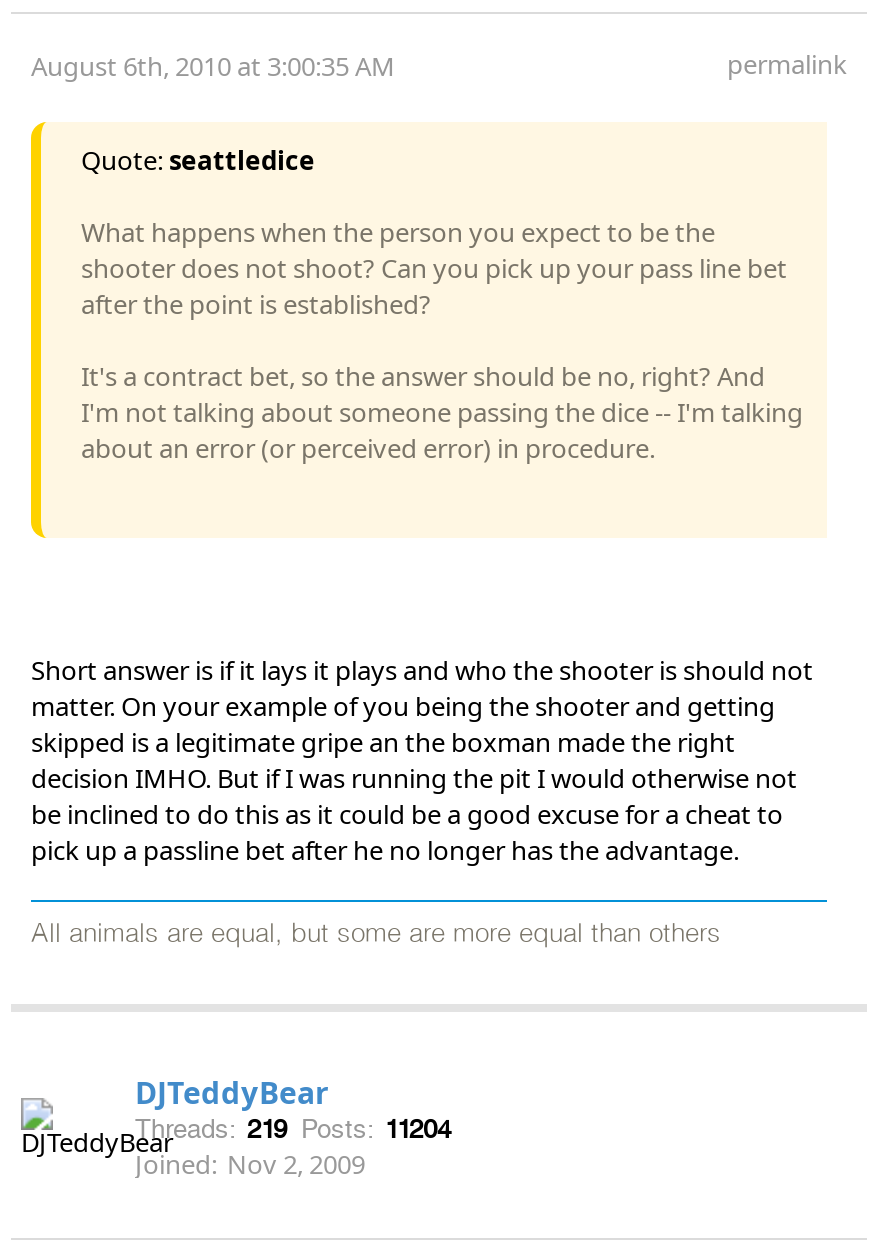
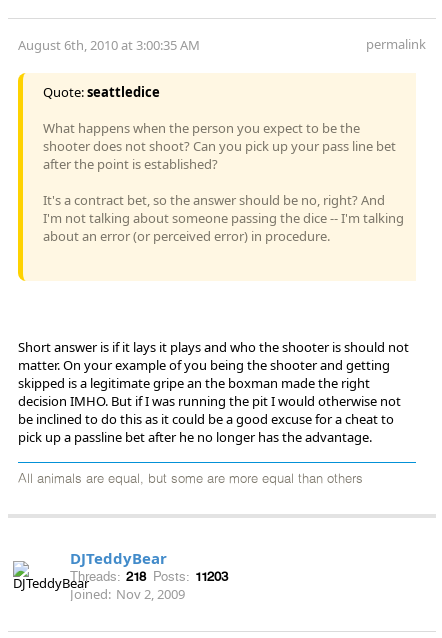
- Threads: 219 Posts: 11204
+ Threads: 218 Posts: 11203
